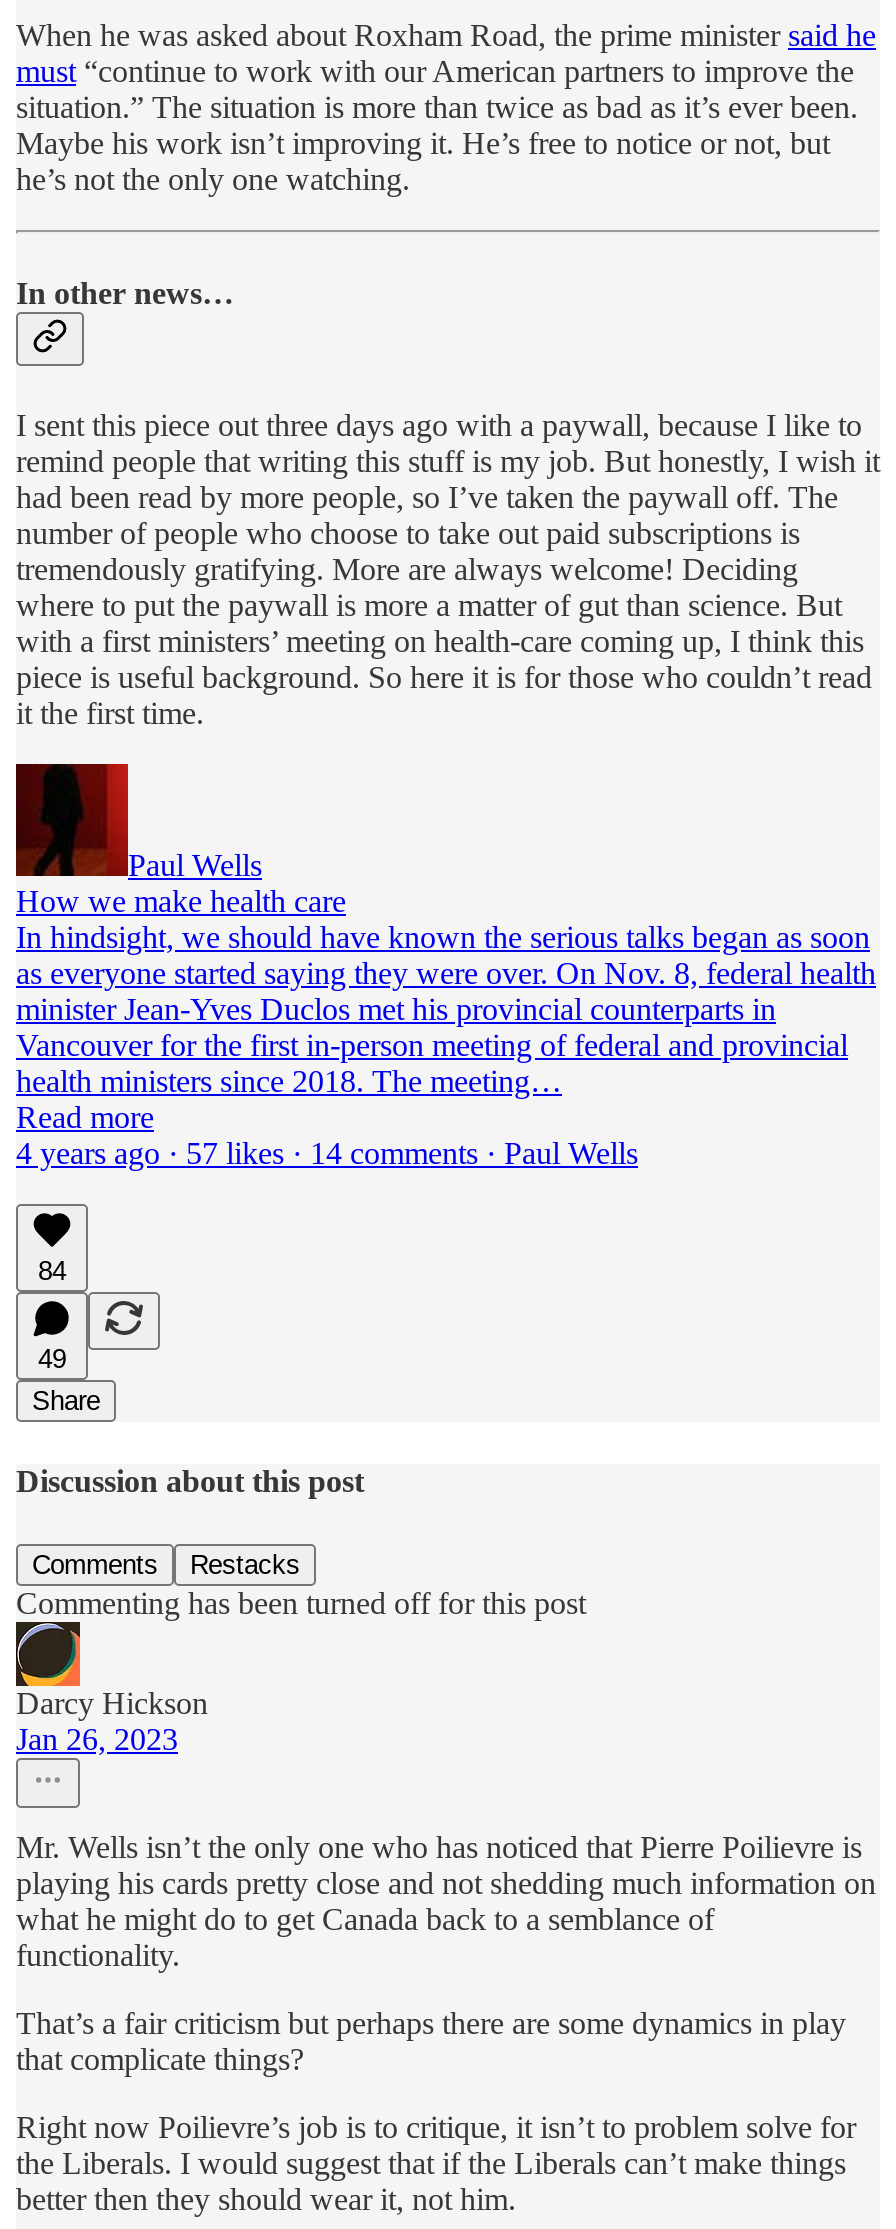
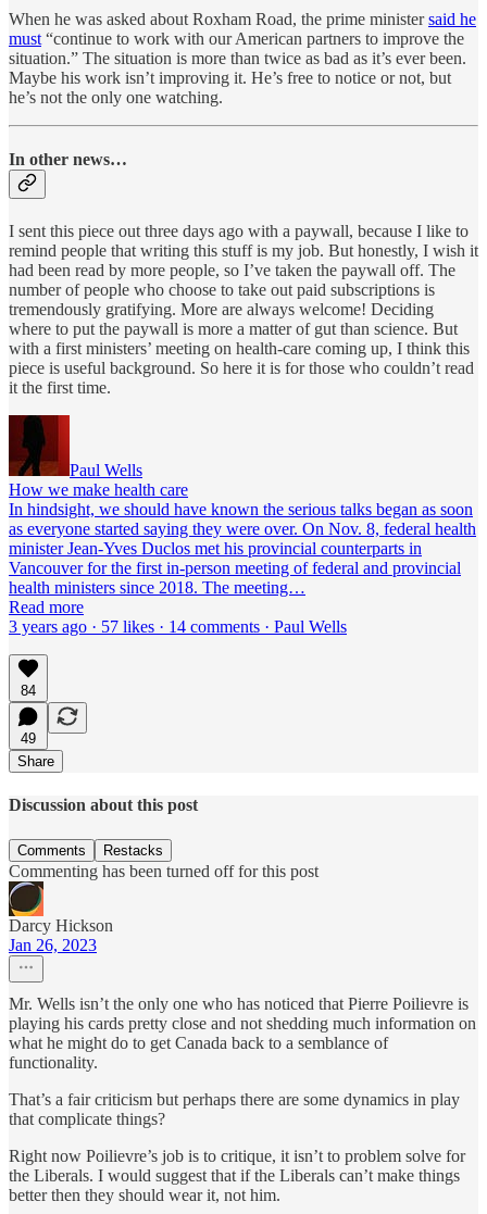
- 4 years ago · 57 likes · 14 comments · Paul Wells
+ 3 years ago · 57 likes · 14 comments · Paul Wells
